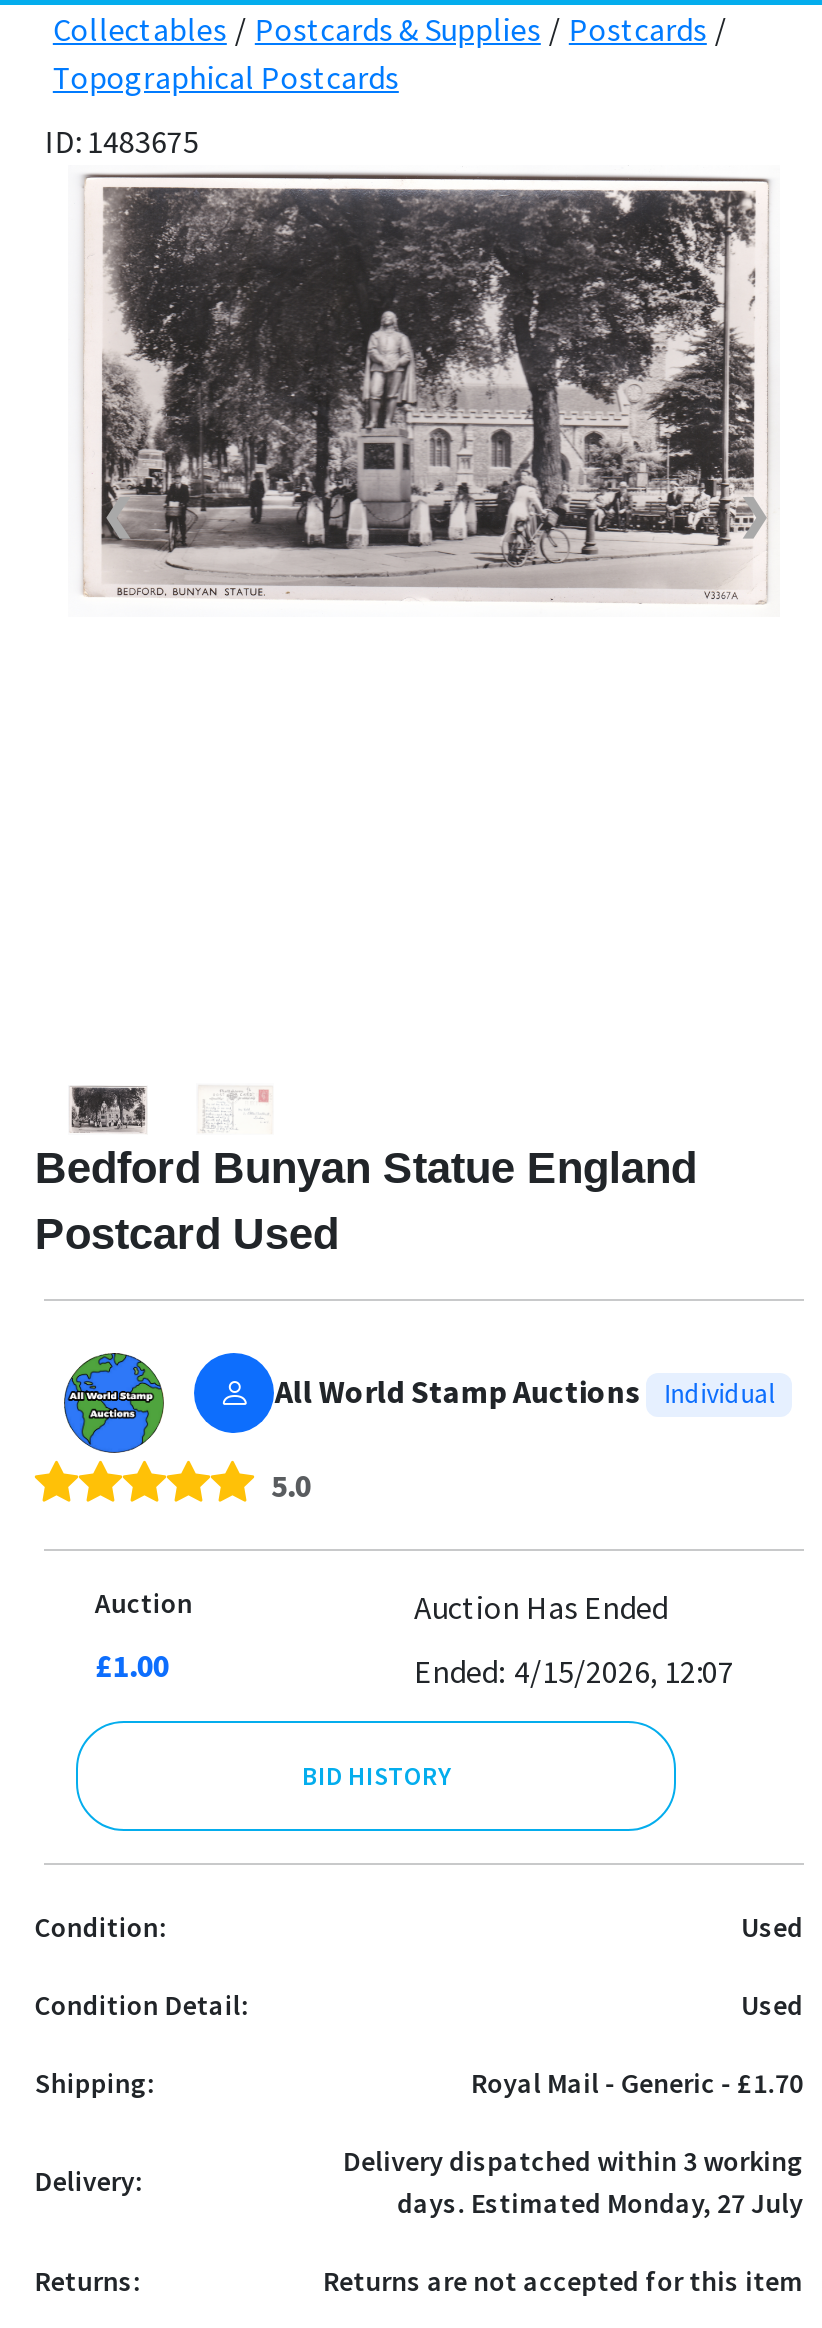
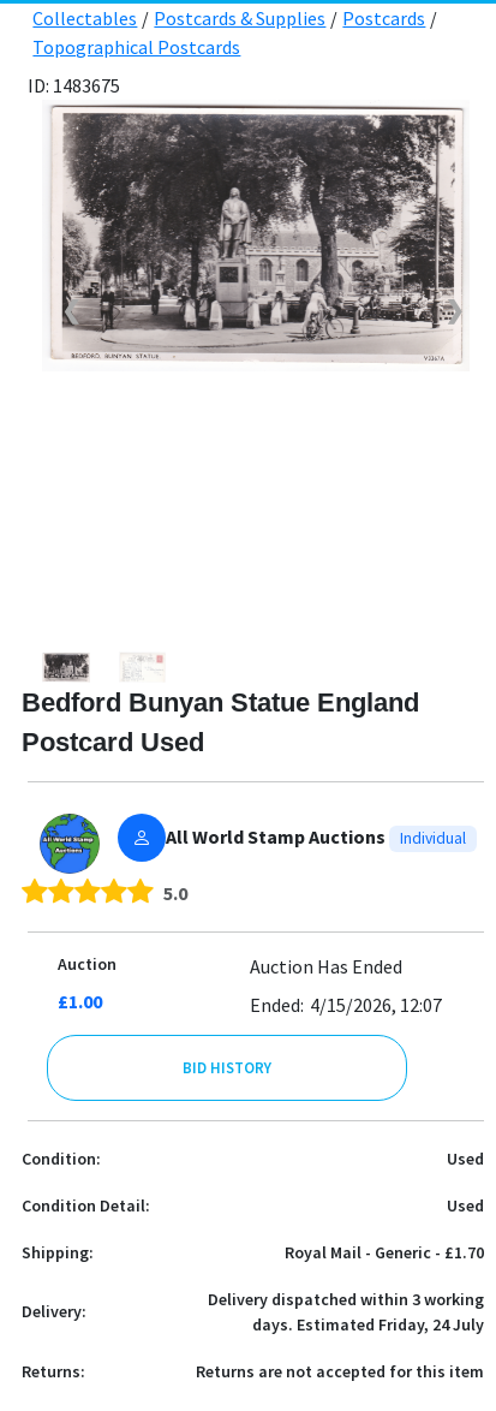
- days. Estimated Monday, 27 July
+ days. Estimated Friday, 24 July
